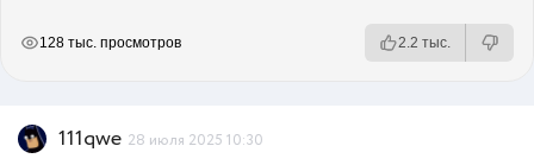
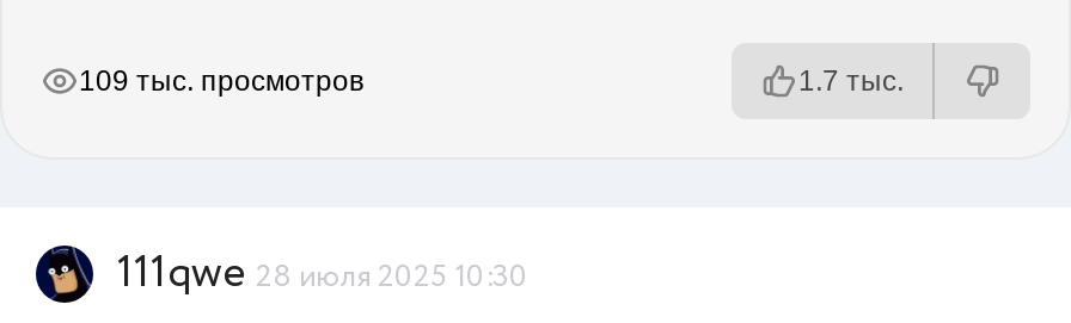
- 128 тыс. просмотров
+ 109 тыс. просмотров

- 2.2 тыс.
+ 1.7 тыс.
